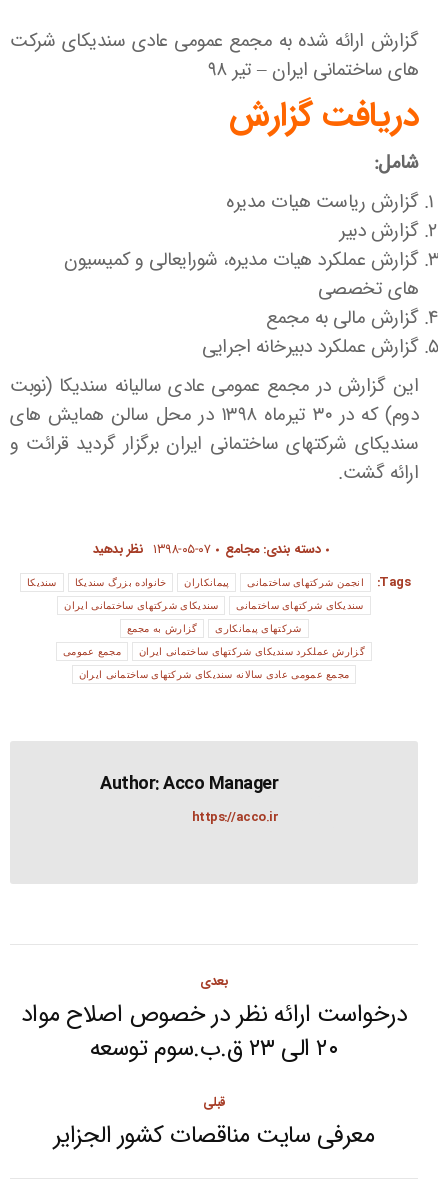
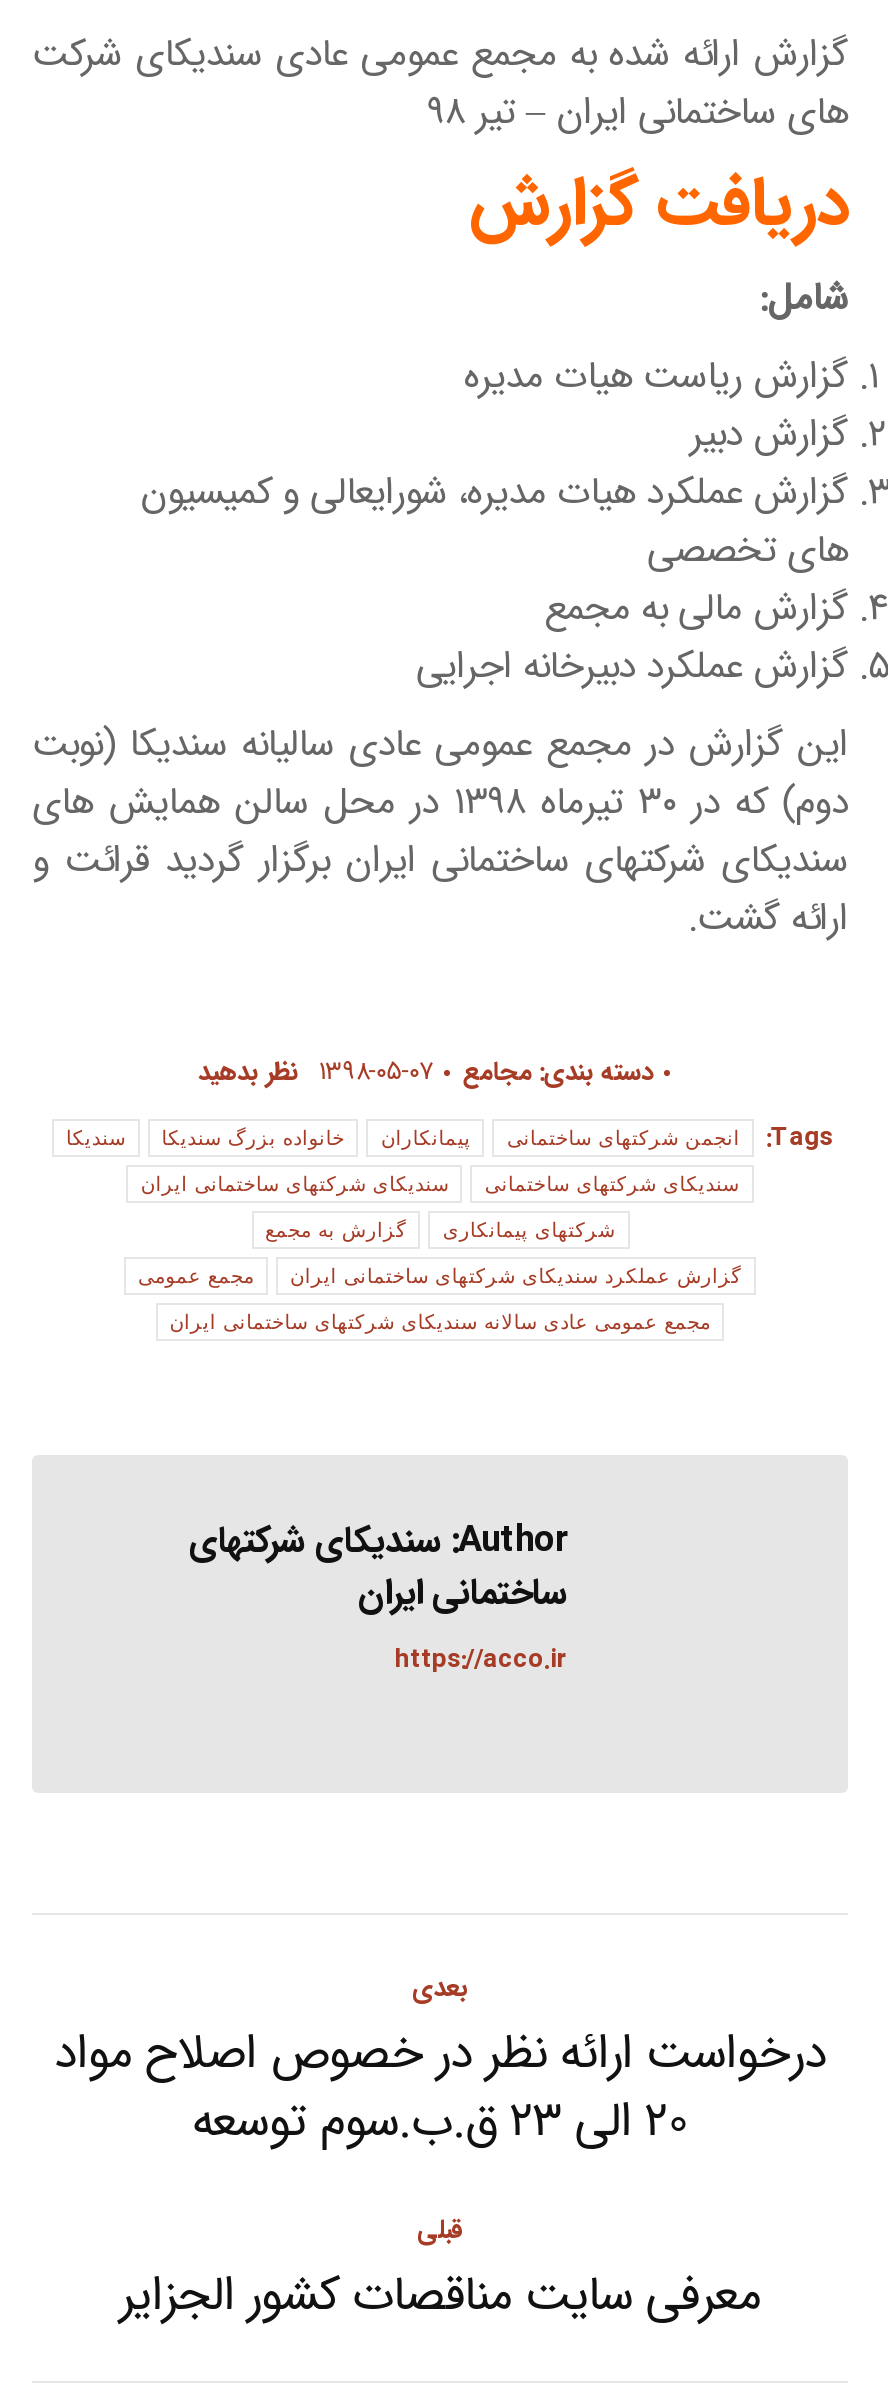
- Author:Acco Manager
+ Author: سندیکای شرکتهای
+ ساختمانی ایران
